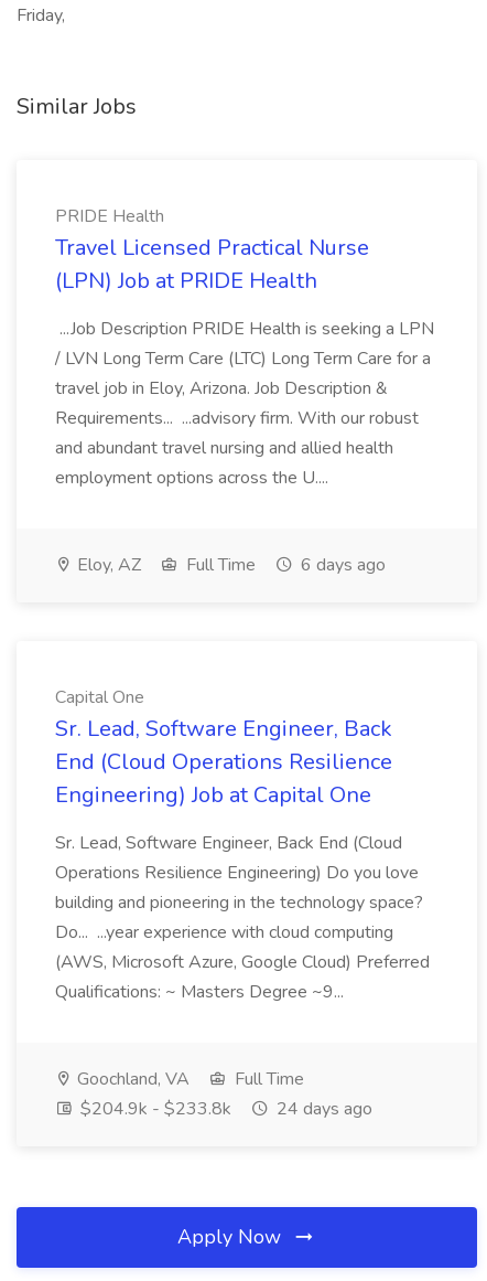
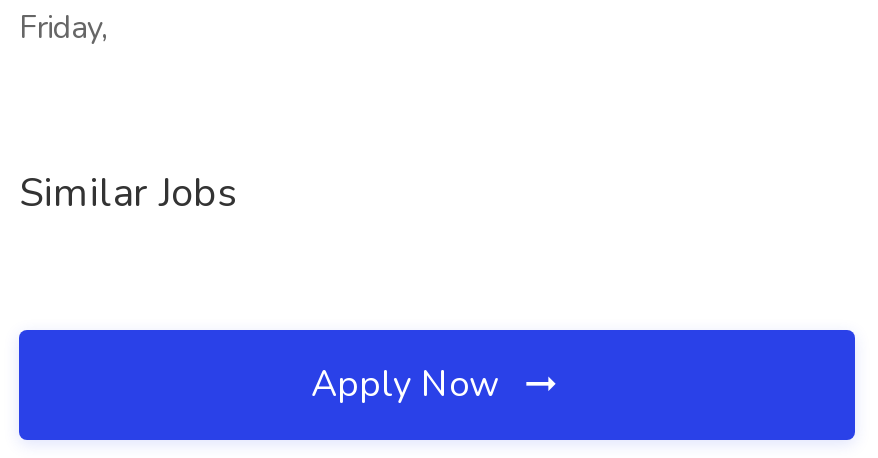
- PRIDE Health
- Travel Licensed Practical Nurse
- (LPN) Job at PRIDE Health
- ...Job Description PRIDE Health is seeking a LPN
- / LVN Long Term Care (LTC) Long Term Care for a
- travel job in Eloy, Arizona. Job Description &
- Requirements... ...advisory firm. With our robust
- and abundant travel nursing and allied health
- employment options across the U....

- Eloy, AZ
- Full Time
- 6 days ago

- Capital One
- Sr. Lead, Software Engineer, Back
- End (Cloud Operations Resilience
- Engineering) Job at Capital One
- Sr. Lead, Software Engineer, Back End (Cloud
- Operations Resilience Engineering) Do you love
- building and pioneering in the technology space?
- Do... ...year experience with cloud computing
- (AWS, Microsoft Azure, Google Cloud) Preferred
- Qualifications: ~ Masters Degree ~9...

- Goochland, VA
- Full Time
- $204.9k - $233.8k
- 24 days ago
